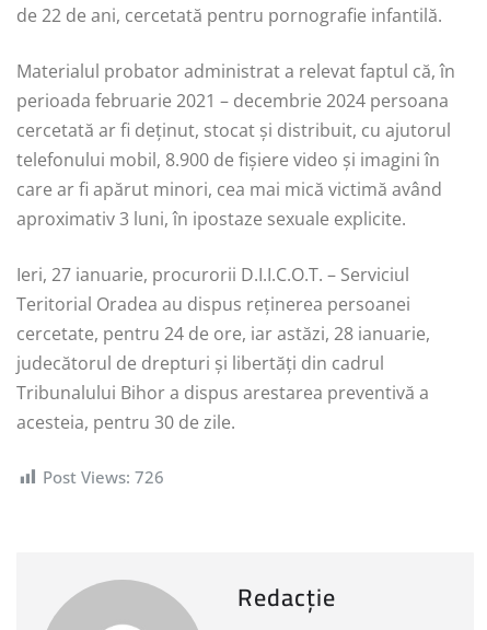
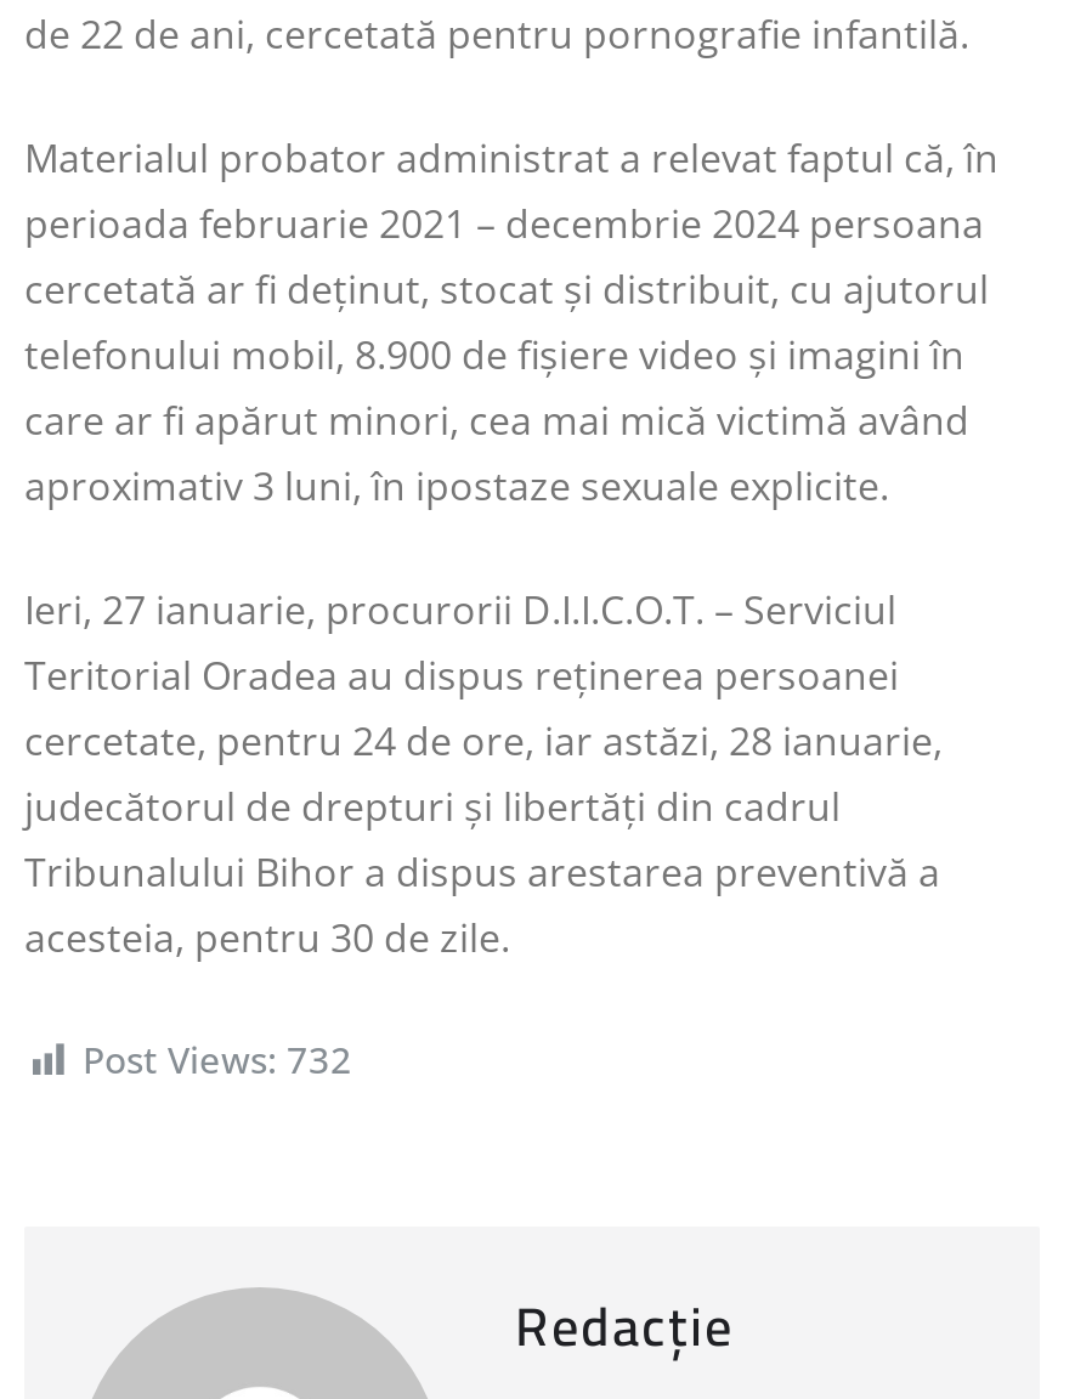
- Post Views: 726
+ Post Views: 732
